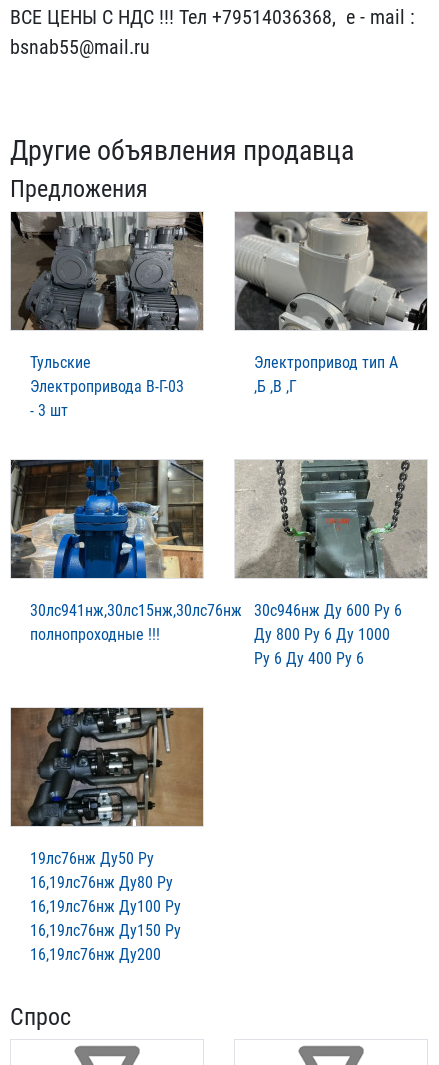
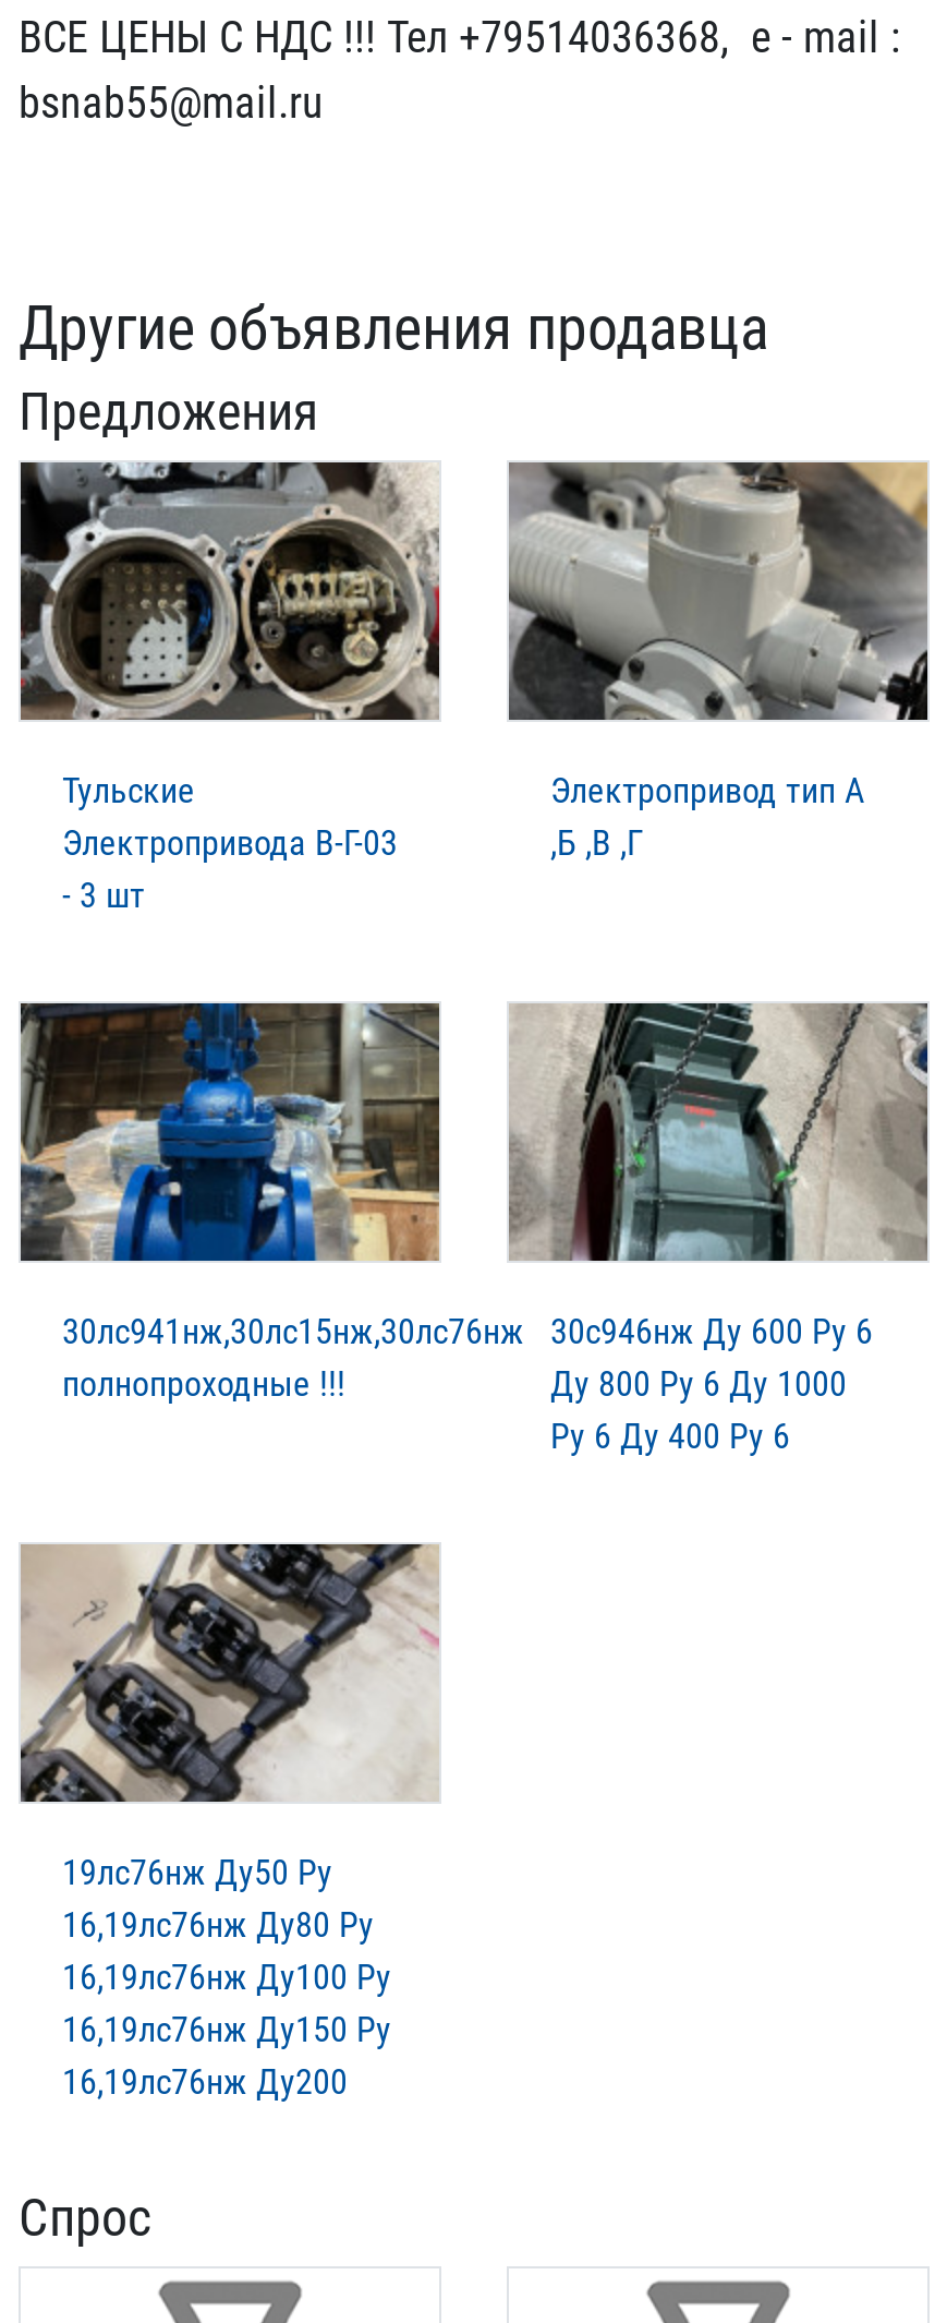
- [image]
+ [image]

- [image]
+ [image]

- [image]
+ [image]
